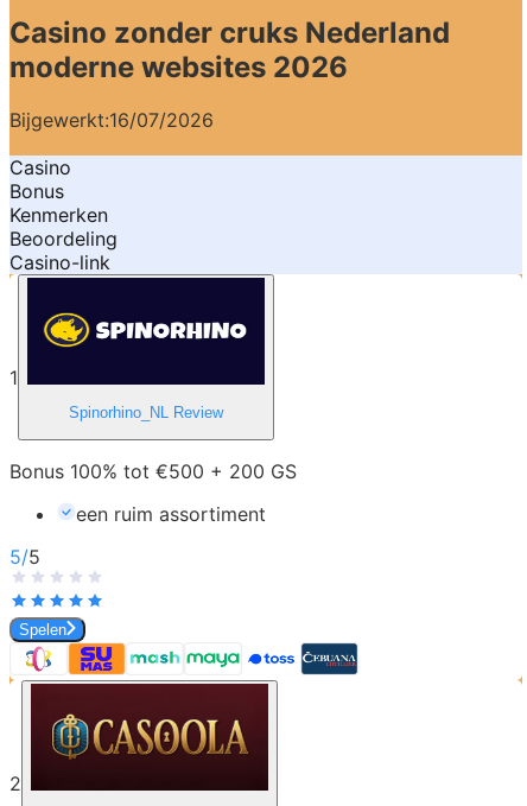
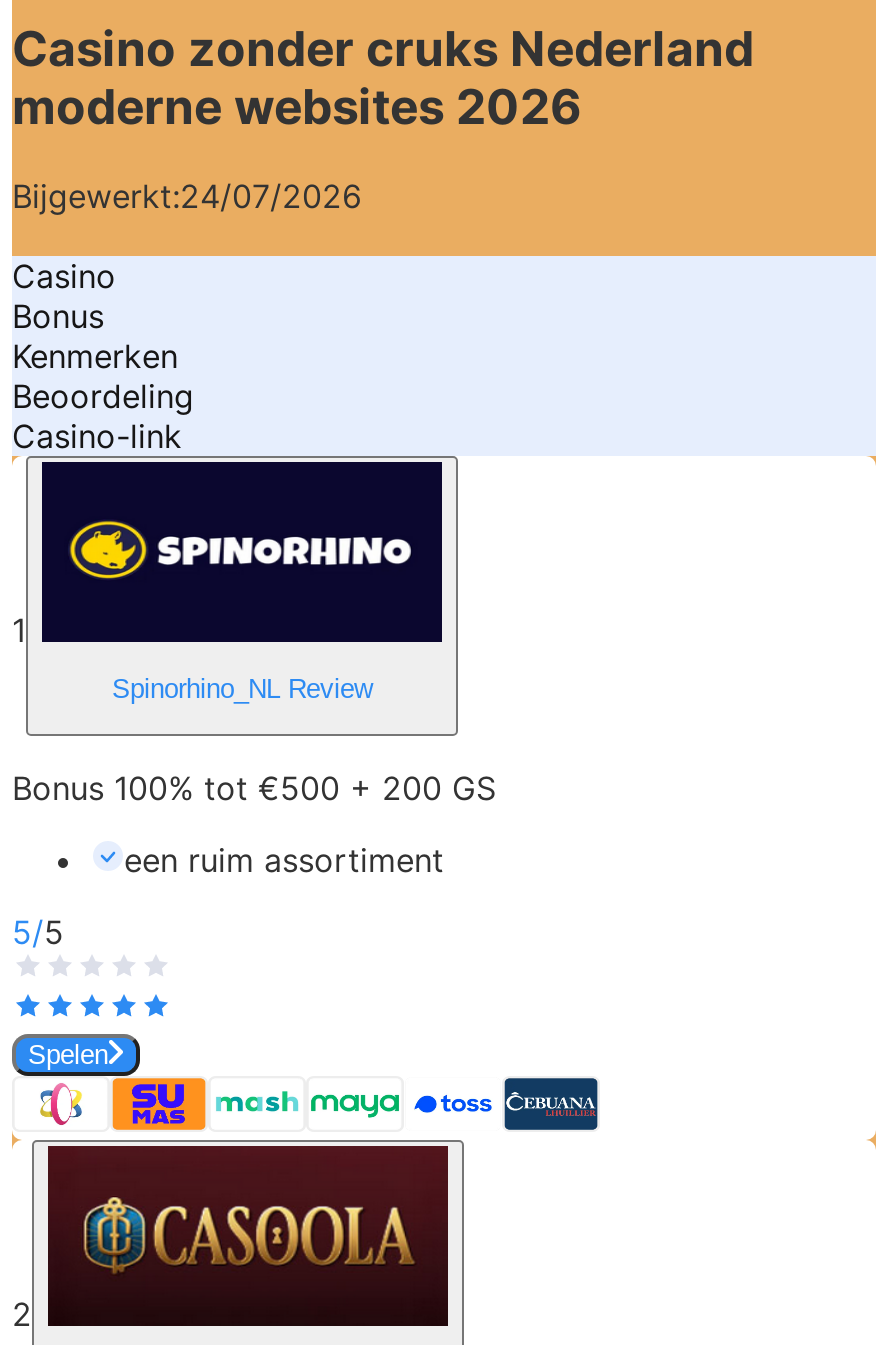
- Bijgewerkt:16/07/2026
+ Bijgewerkt:24/07/2026
